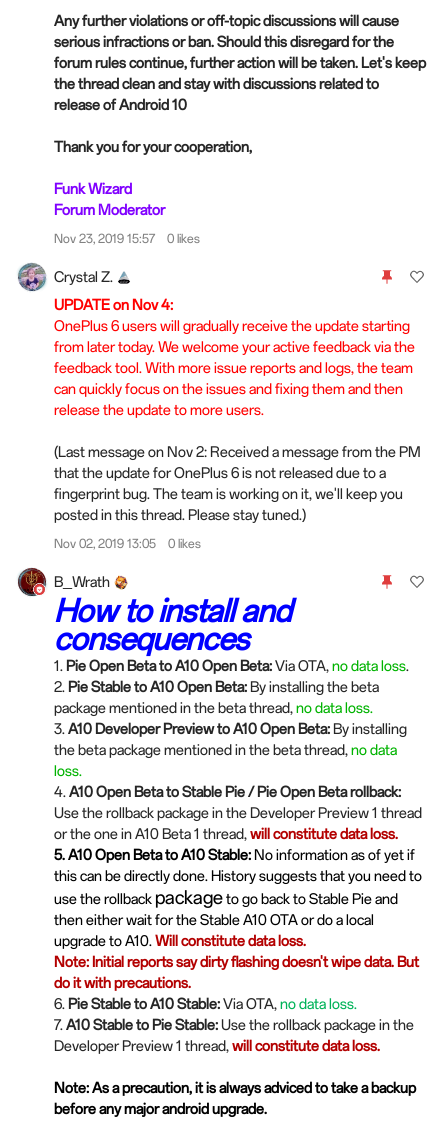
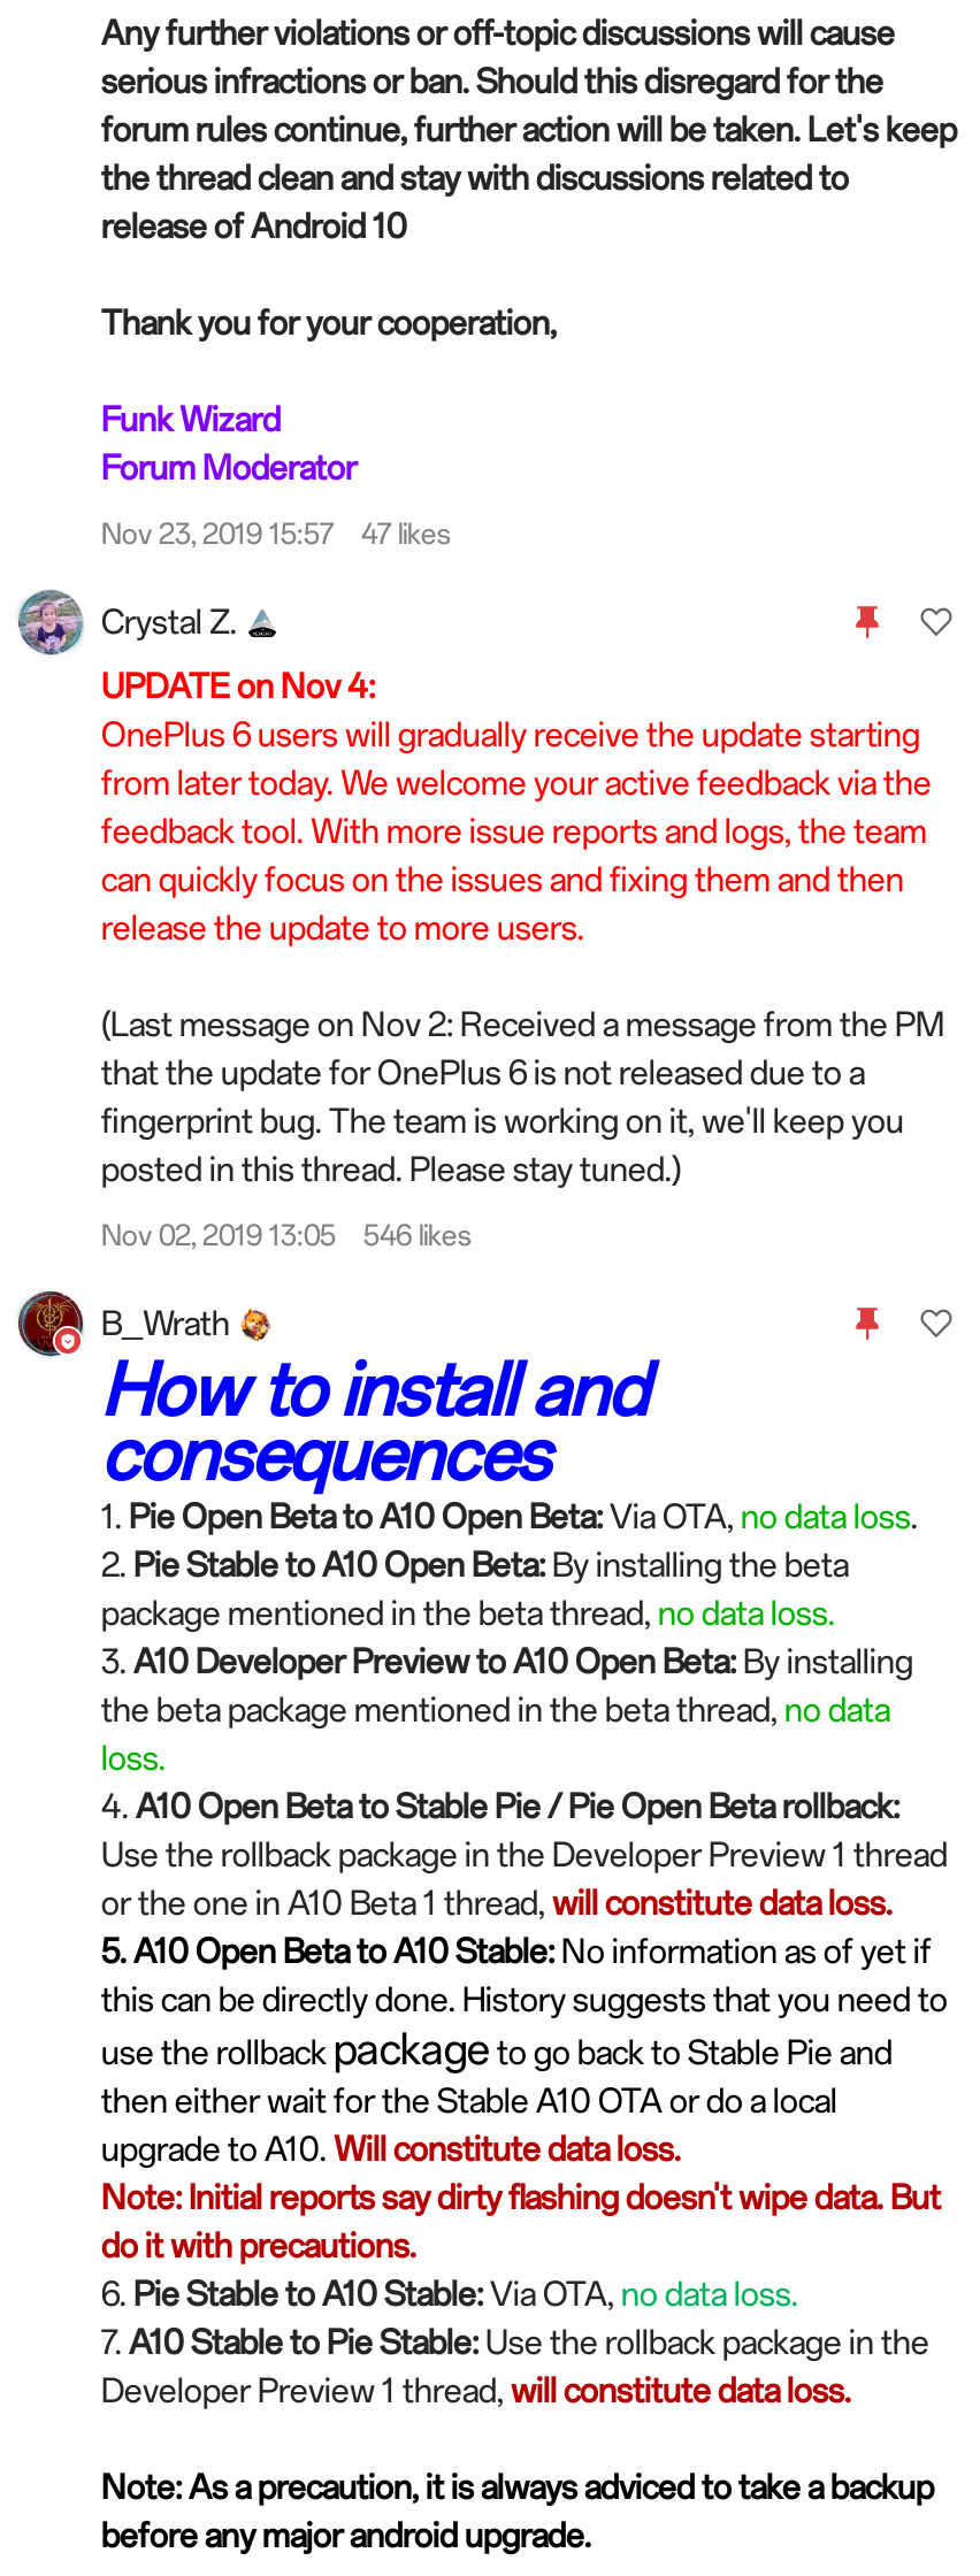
- Nov 23, 2019 15:57 0 likes
+ Nov 23, 2019 15:57 47 likes

- Nov 02, 2019 13:05 0 likes
+ Nov 02, 2019 13:05 546 likes
